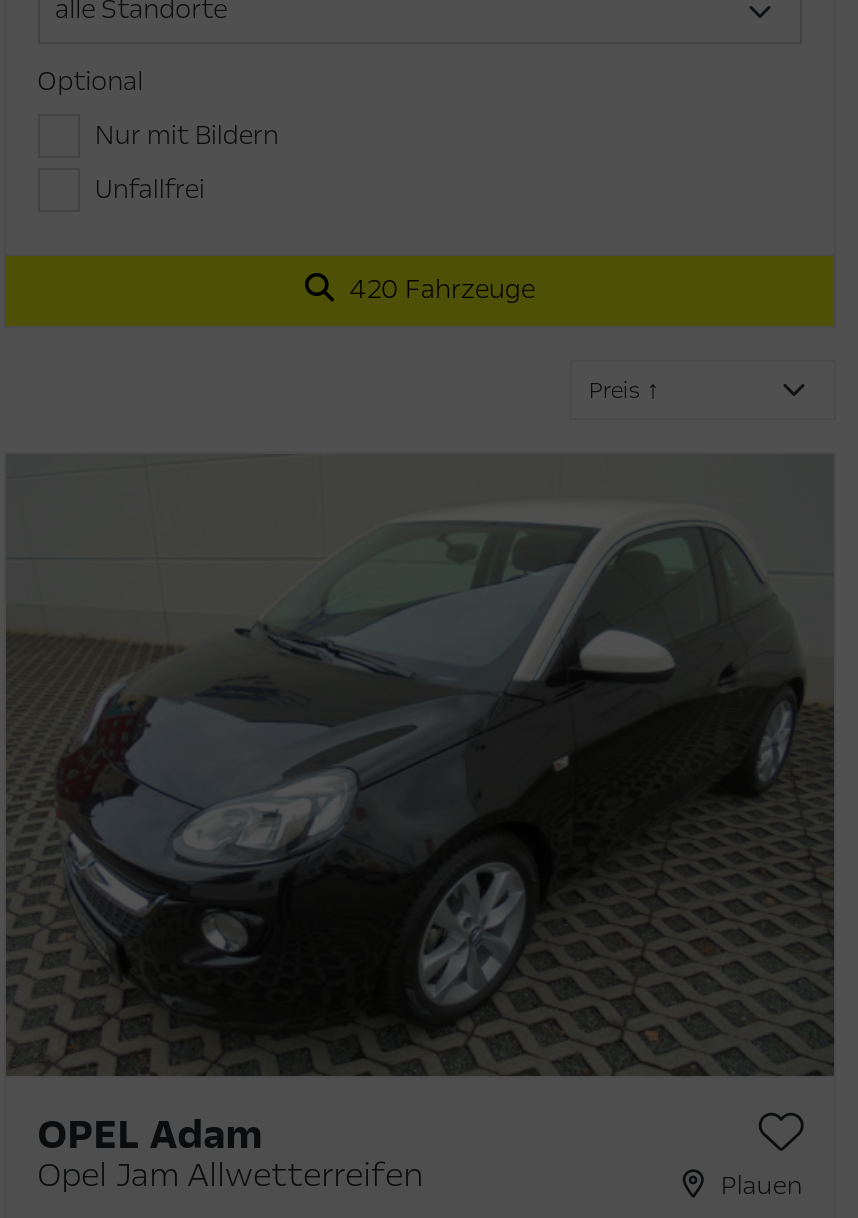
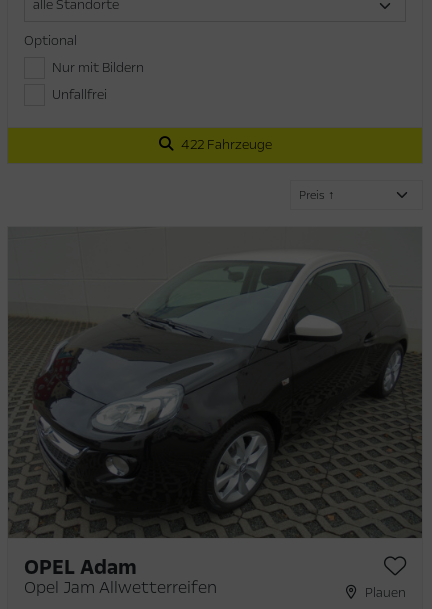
- 420 Fahrzeuge
+ 422 Fahrzeuge
